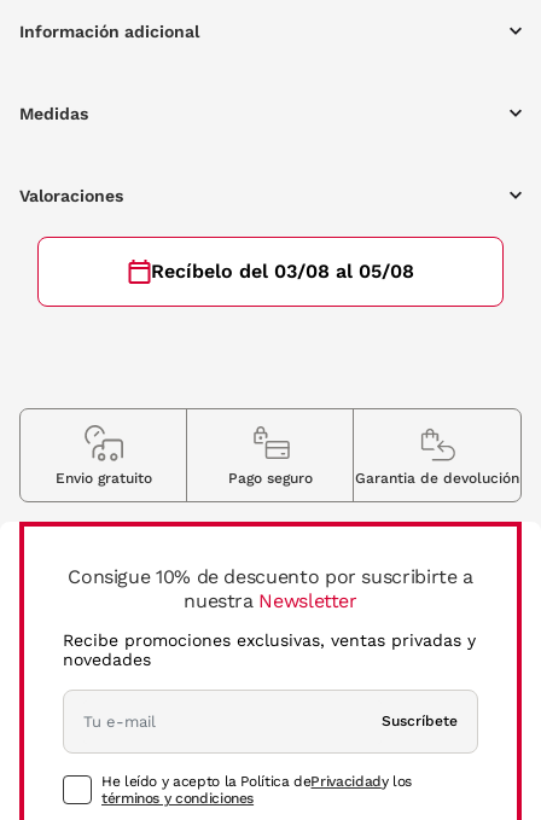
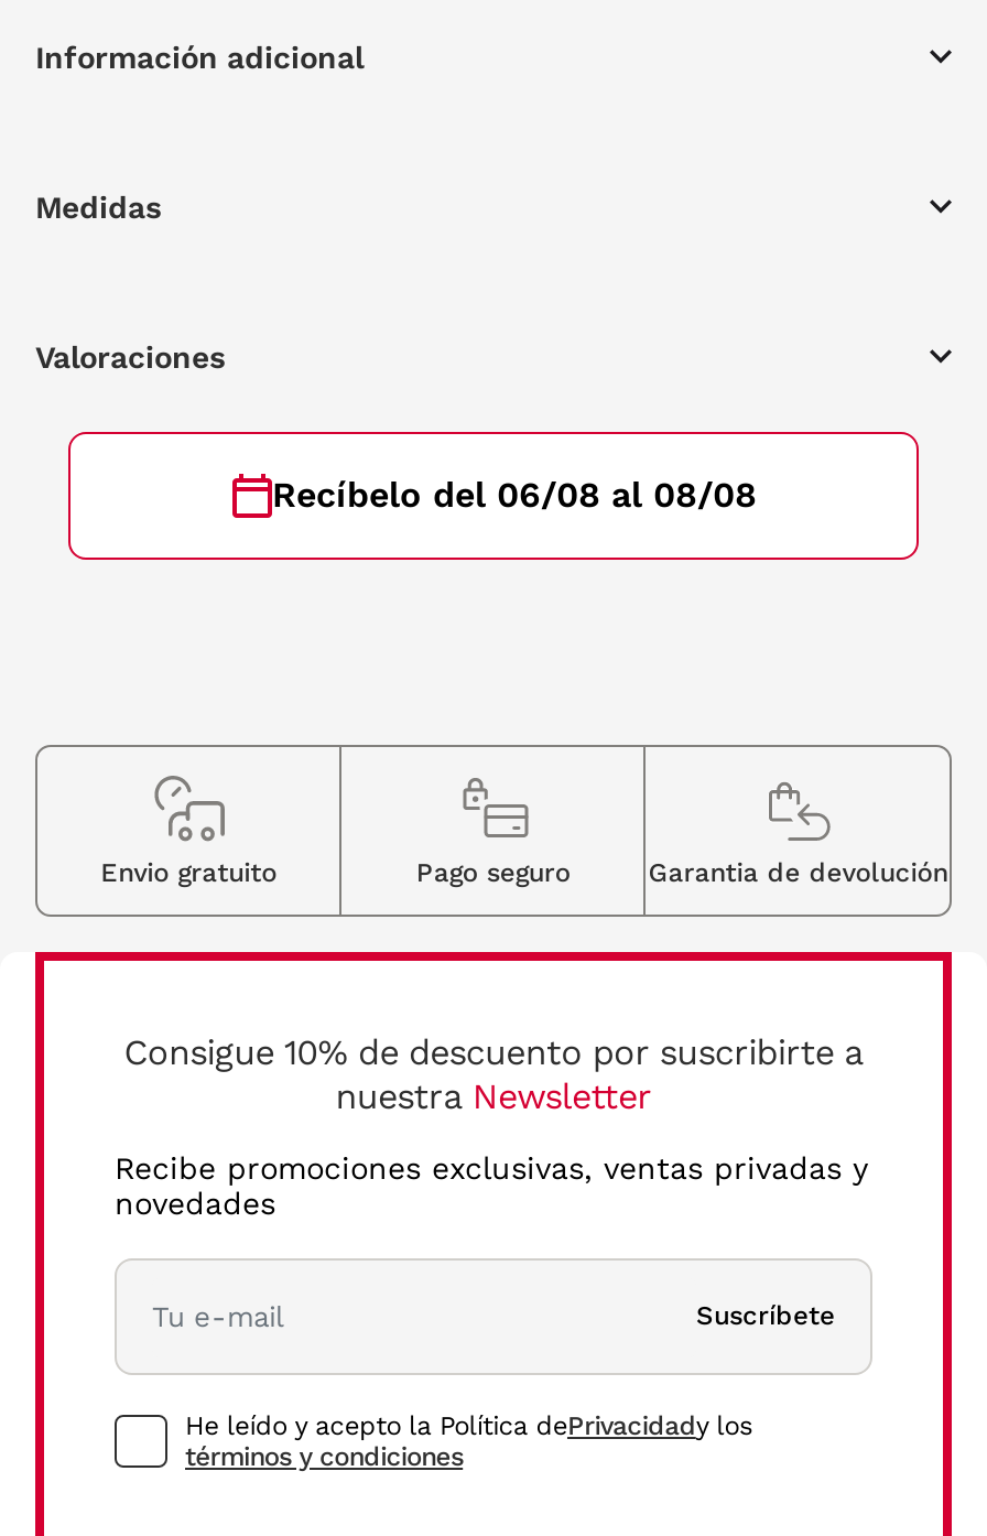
- Recíbelo del 03/08 al 05/08
+ Recíbelo del 06/08 al 08/08
